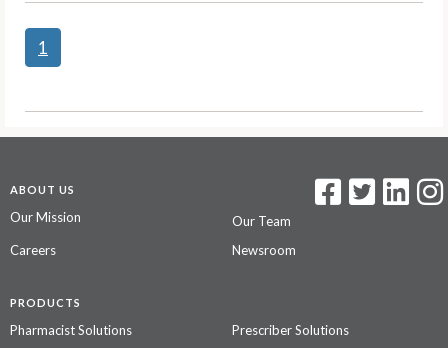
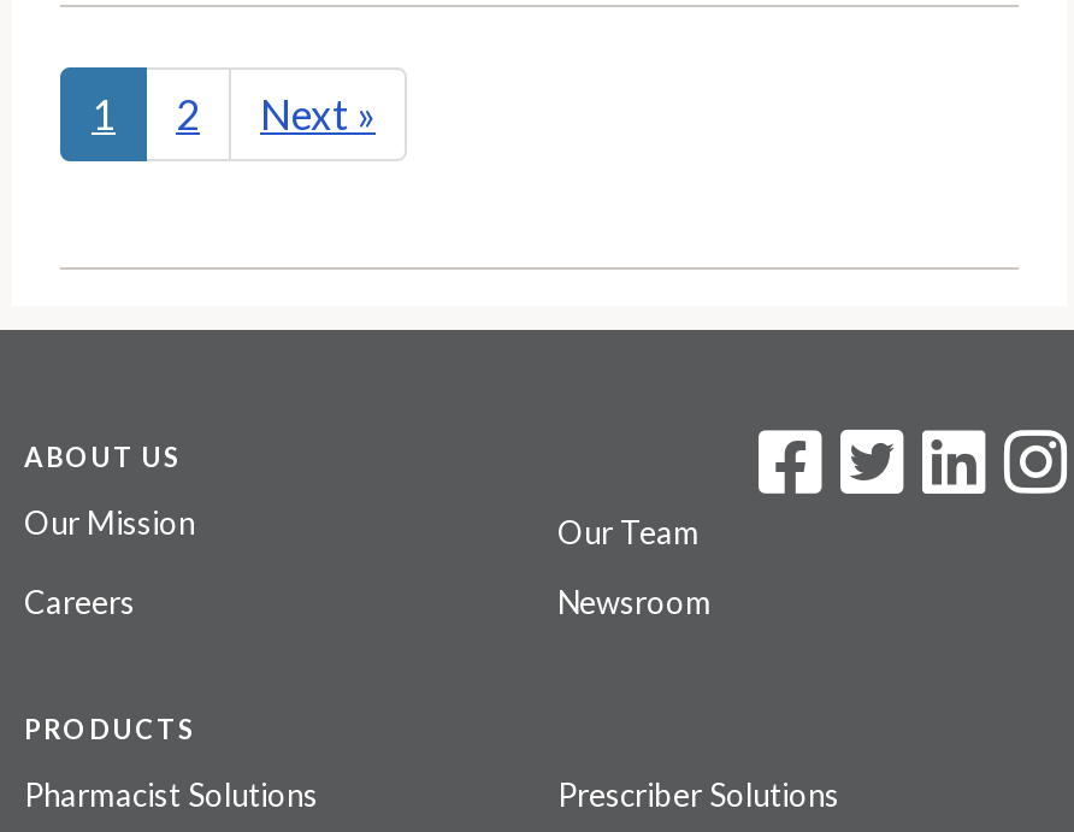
+ 2
+ Next»
